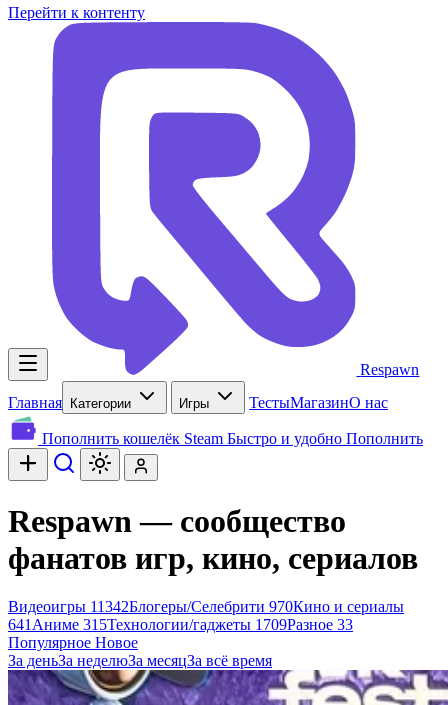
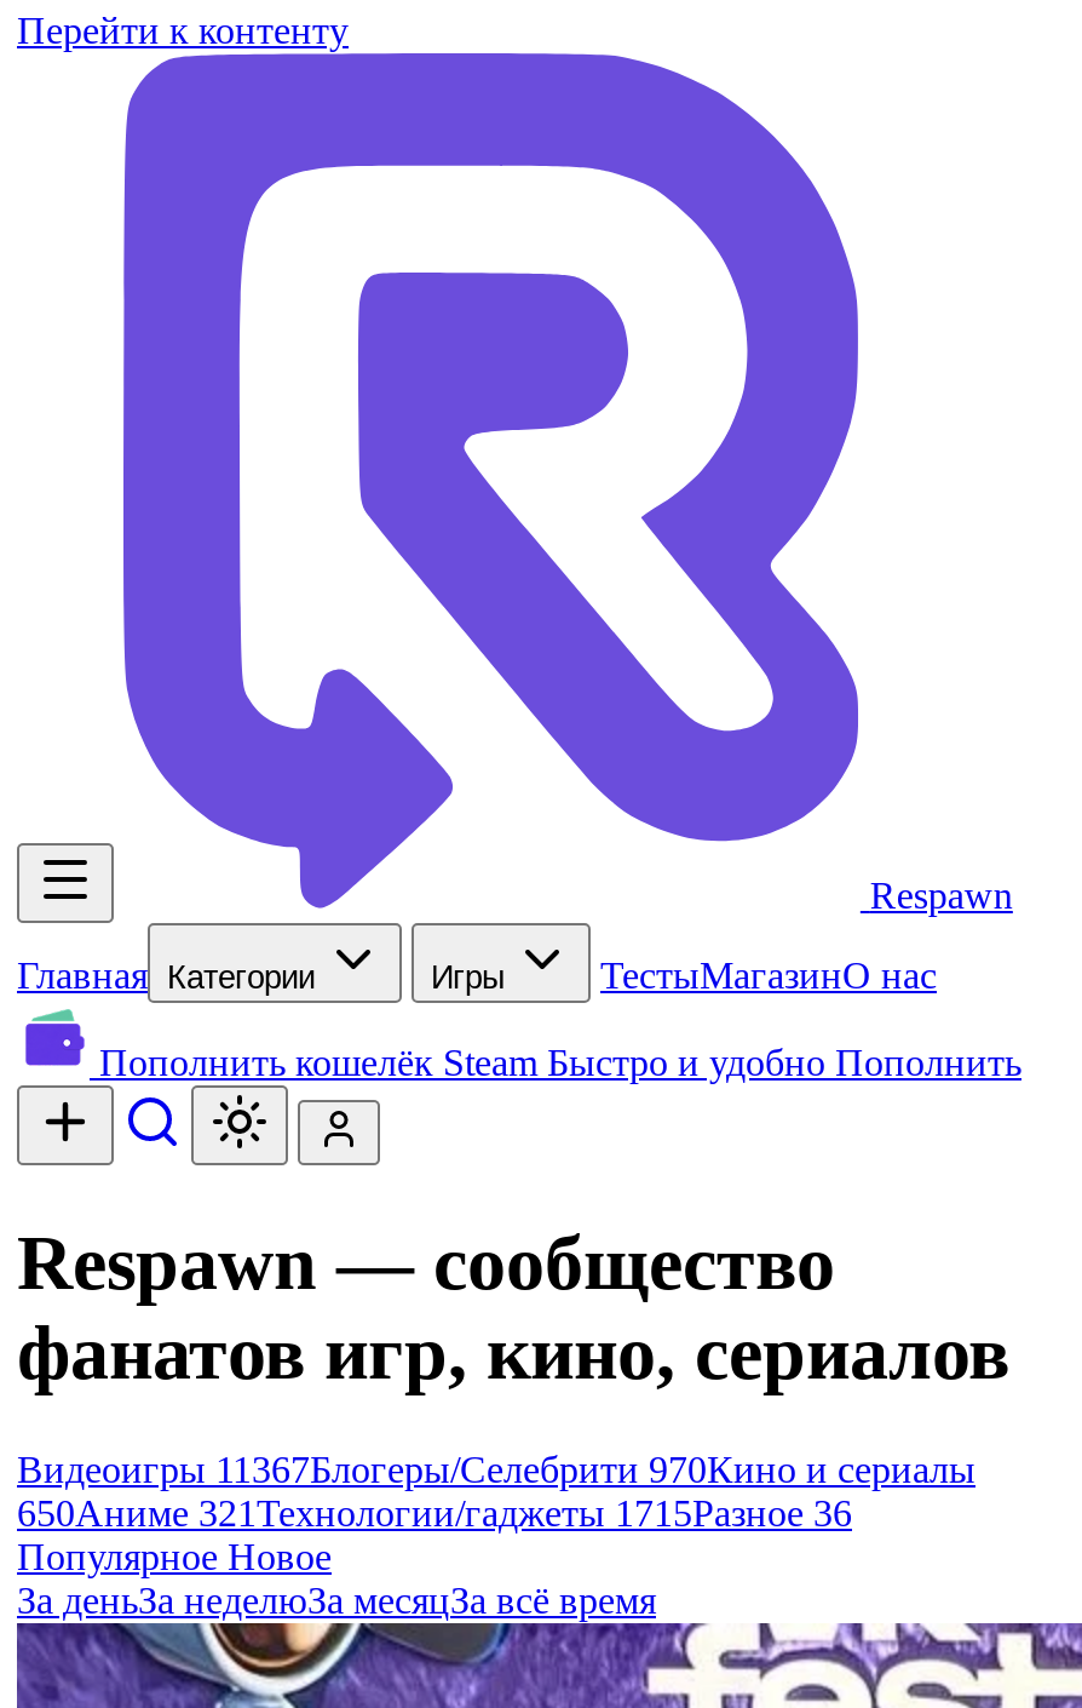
- Видеоигры 11342Блогеры/Селебрити 970Кино и сериалы
+ Видеоигры 11367Блогеры/Селебрити 970Кино и сериалы

- 641Аниме 315 Технологии/гаджеты 1709Разное 33
+ 650Аниме 321 Технологии/гаджеты 1715Разное 36
